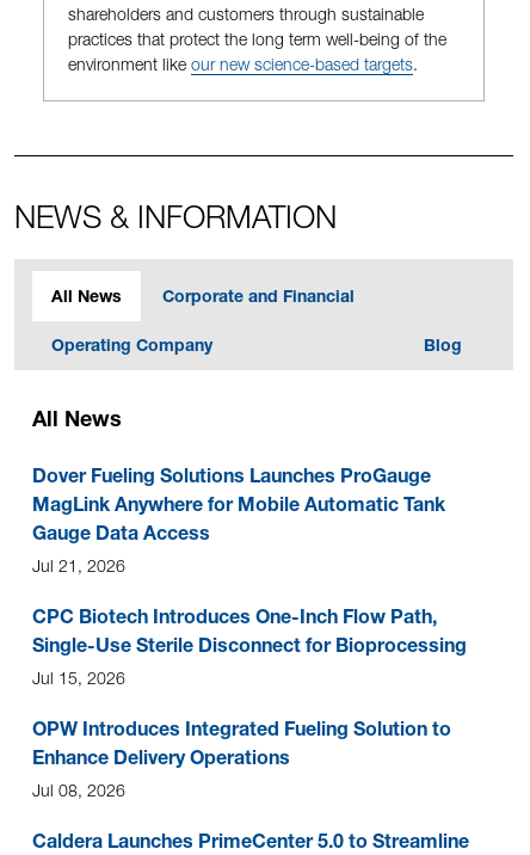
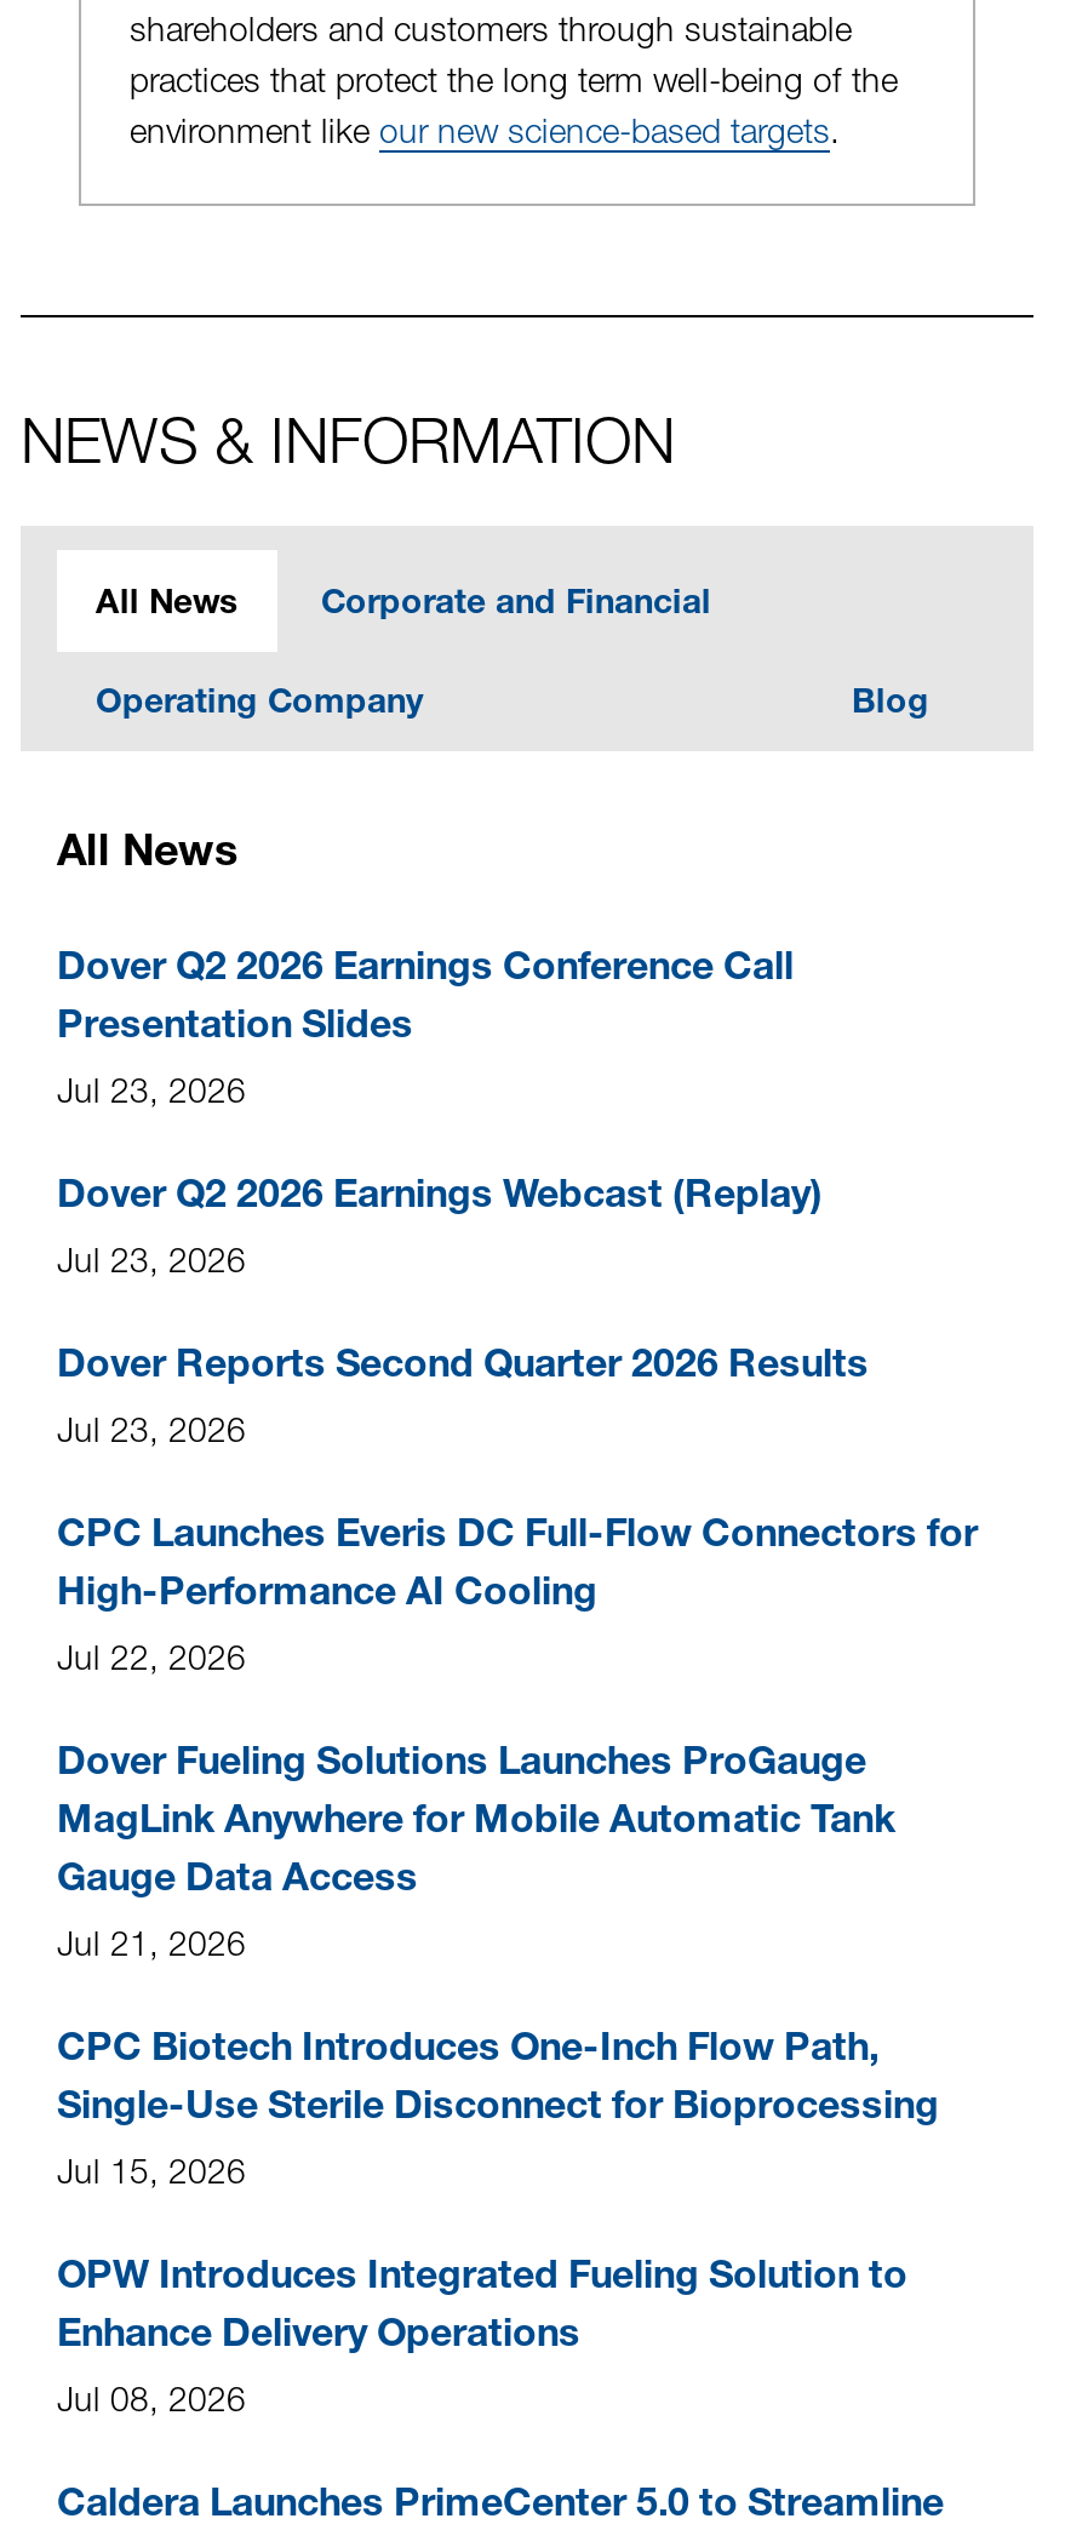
+ Dover Q2 2026 Earnings Conference Call
+ Presentation Slides
+ Jul 23, 2026
+ Dover Q2 2026 Earnings Webcast (Replay)
+ Jul 23, 2026
+ Dover Reports Second Quarter 2026 Results
+ Jul 23, 2026
+ CPC Launches Everis DC Full-Flow Connectors for
+ High-Performance AI Cooling
+ Jul 22, 2026
